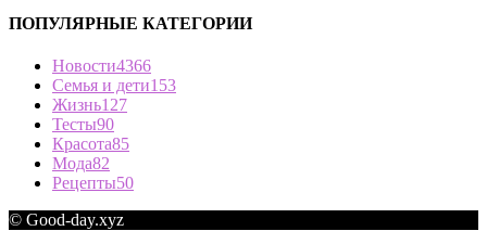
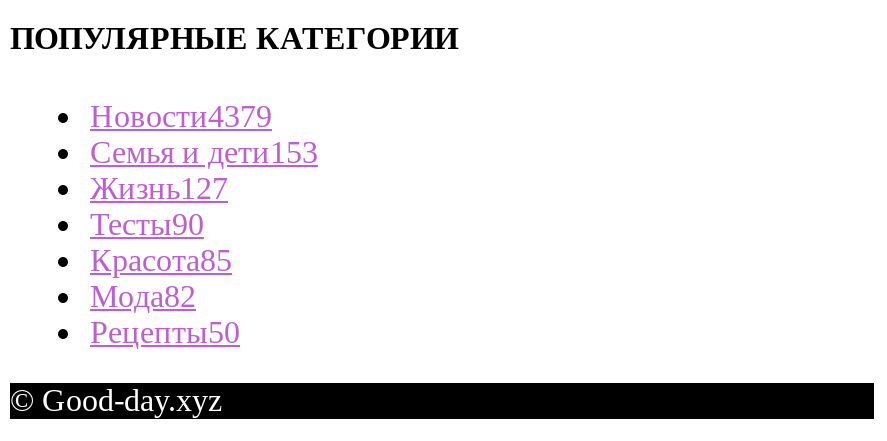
- Новости4366
+ Новости4379
